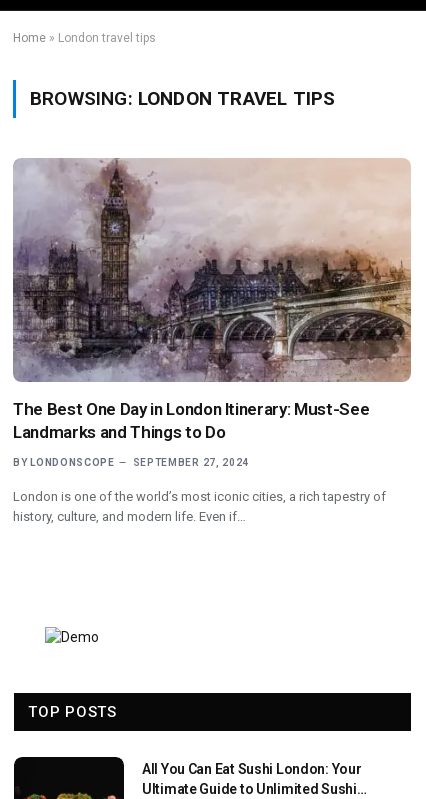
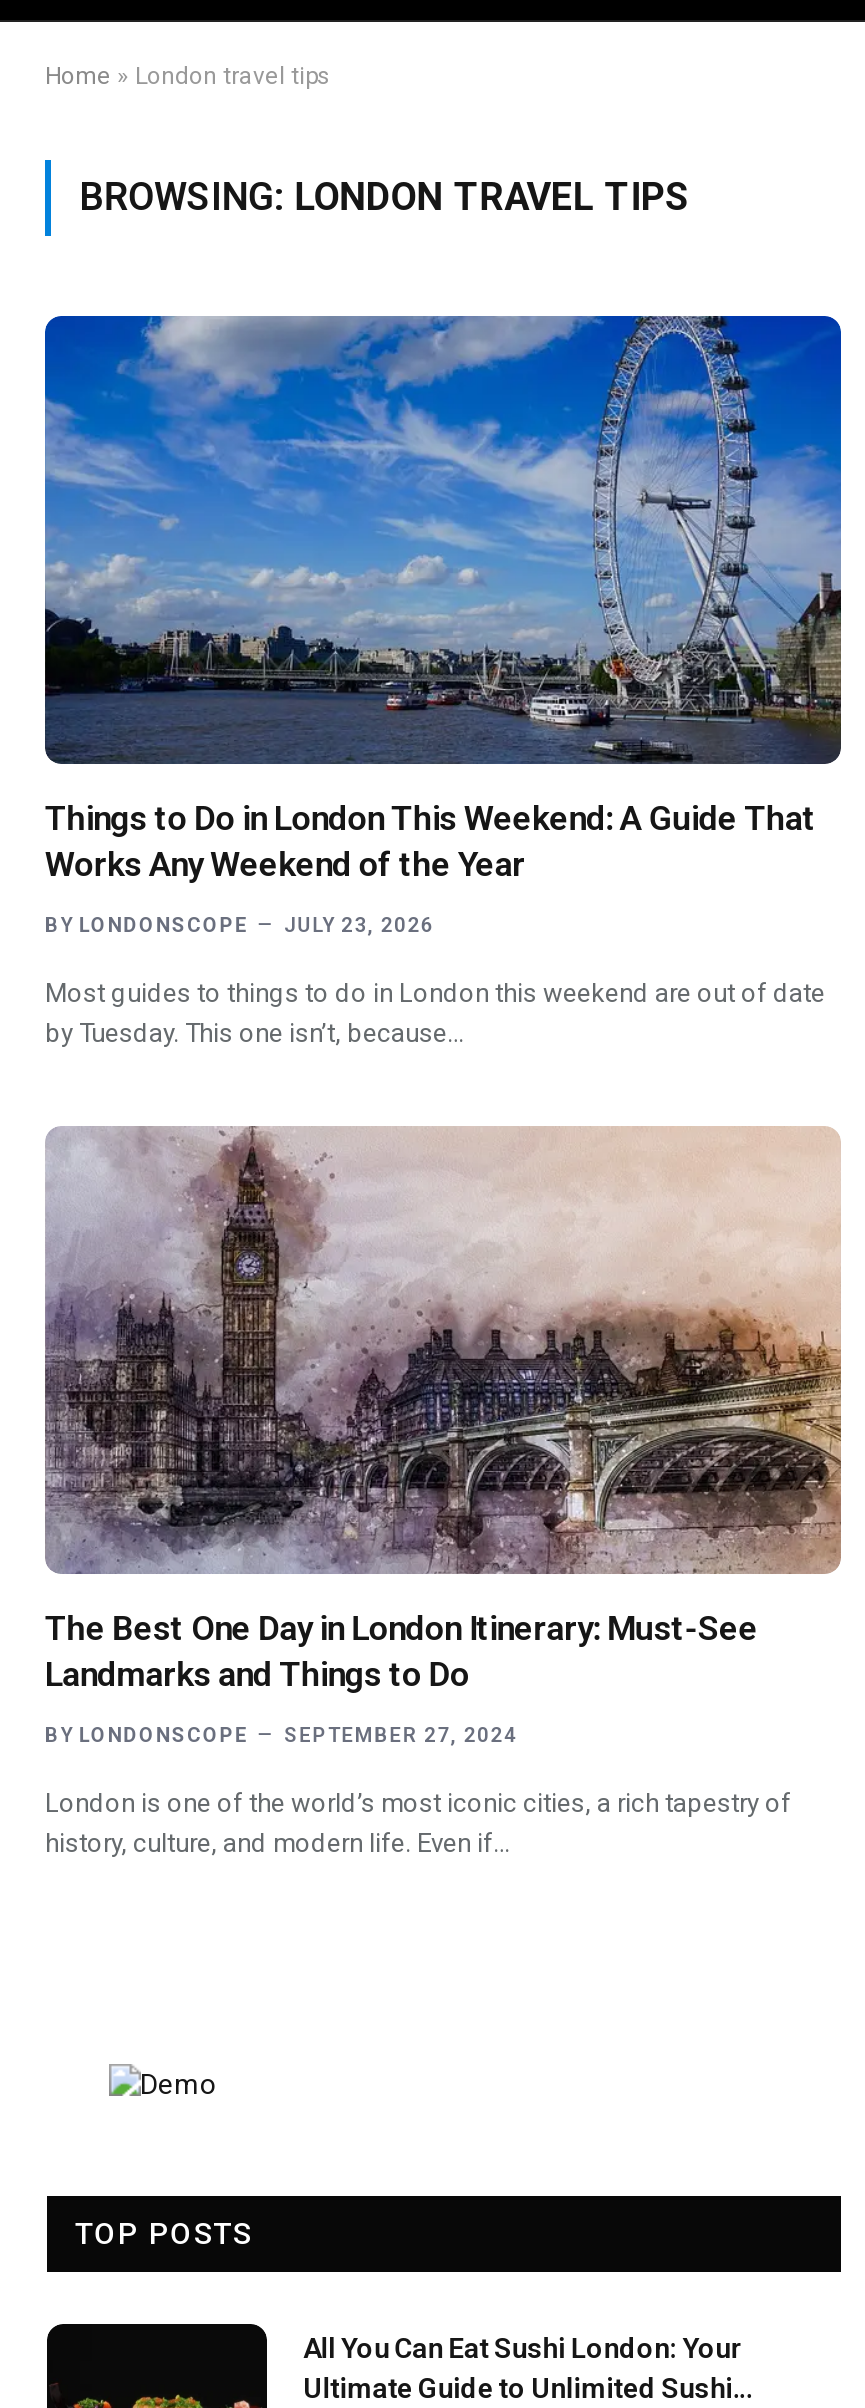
+ [image]
+ Things to Do in London This Weekend: A Guide That
+ Works Any Weekend of the Year
+ BY LONDONSCOPE
+ JULY 23, 2026
+ Most guides to things to do in London this weekend are out of date
+ by Tuesday. This one isn’t, because…
